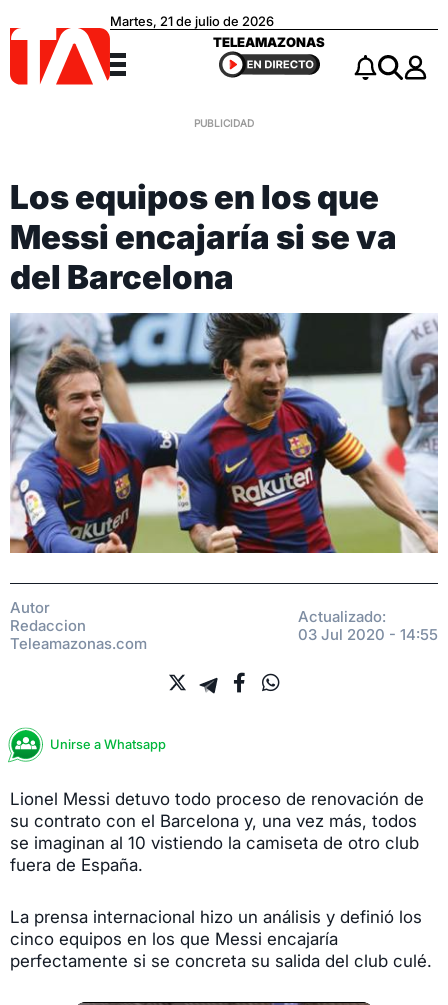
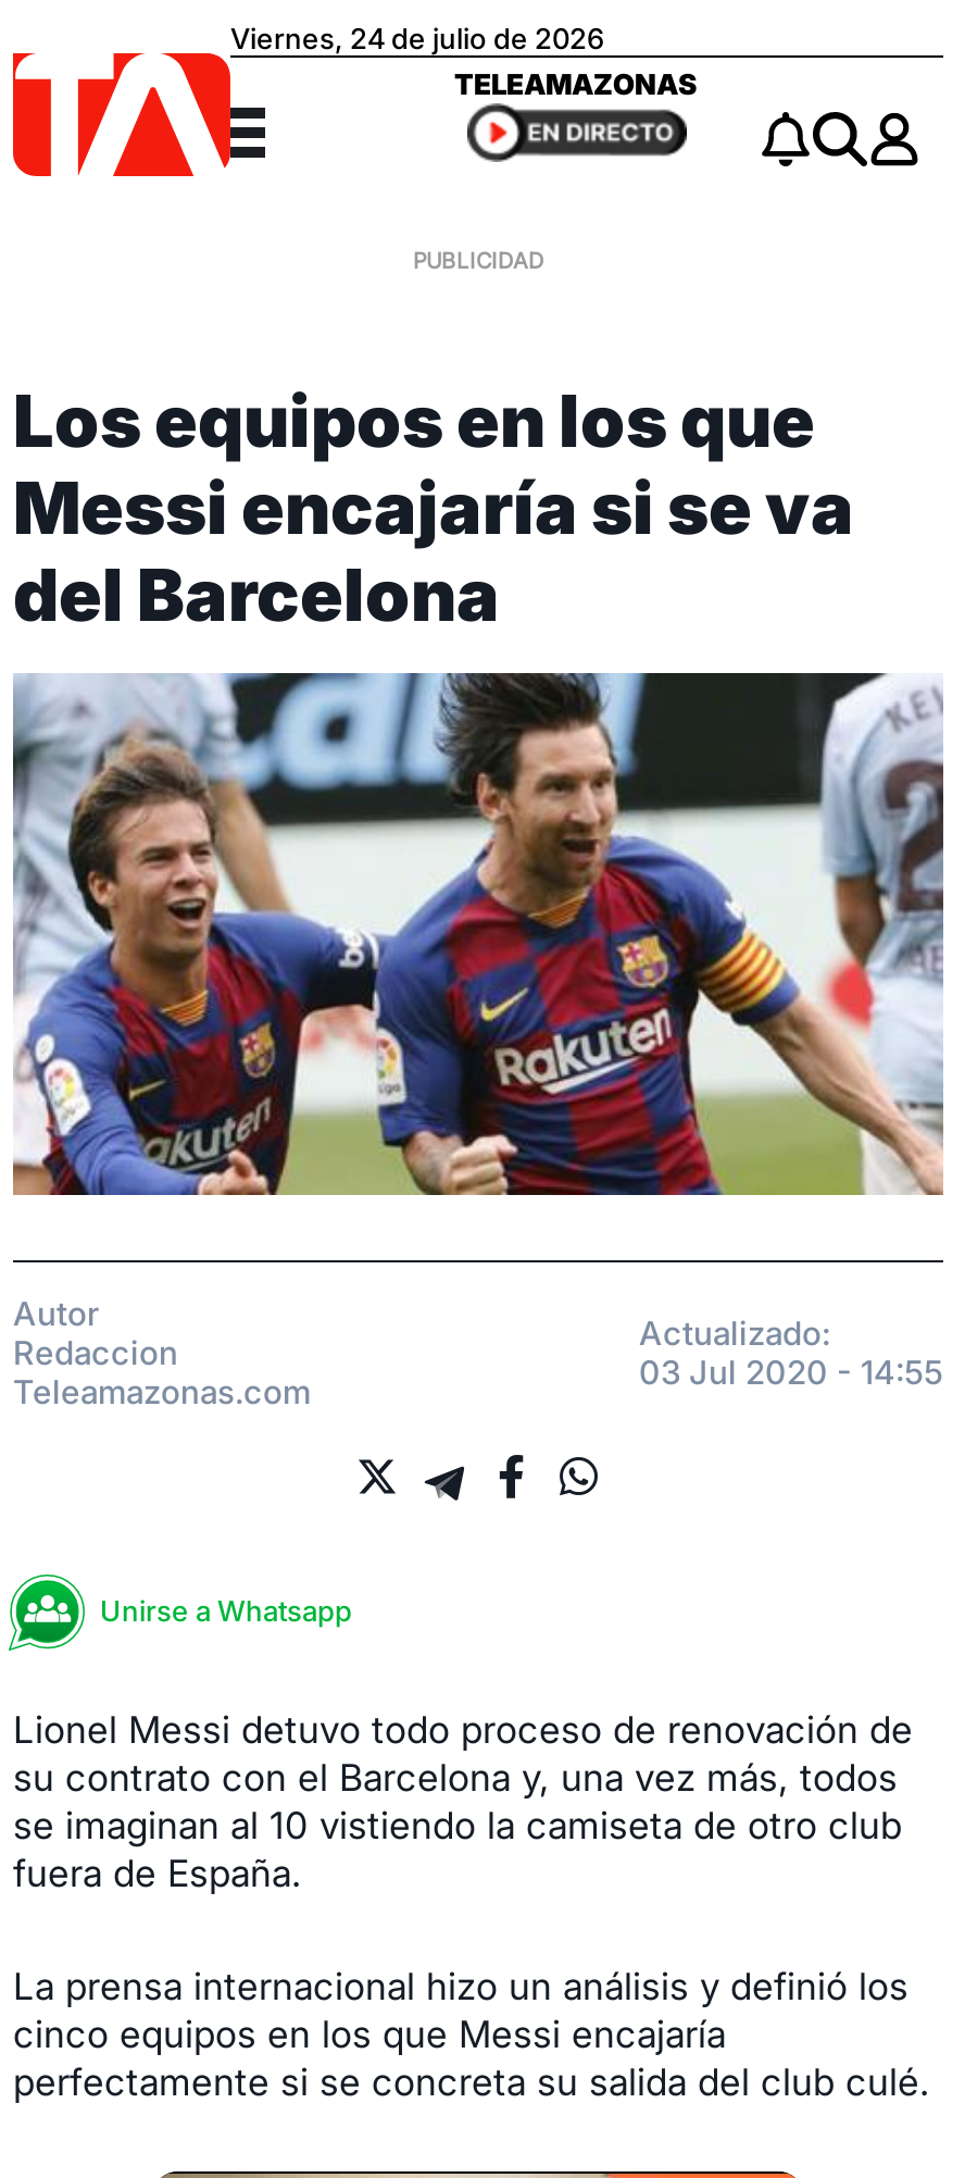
- Martes, 21 de julio de 2026
+ Viernes, 24 de julio de 2026
